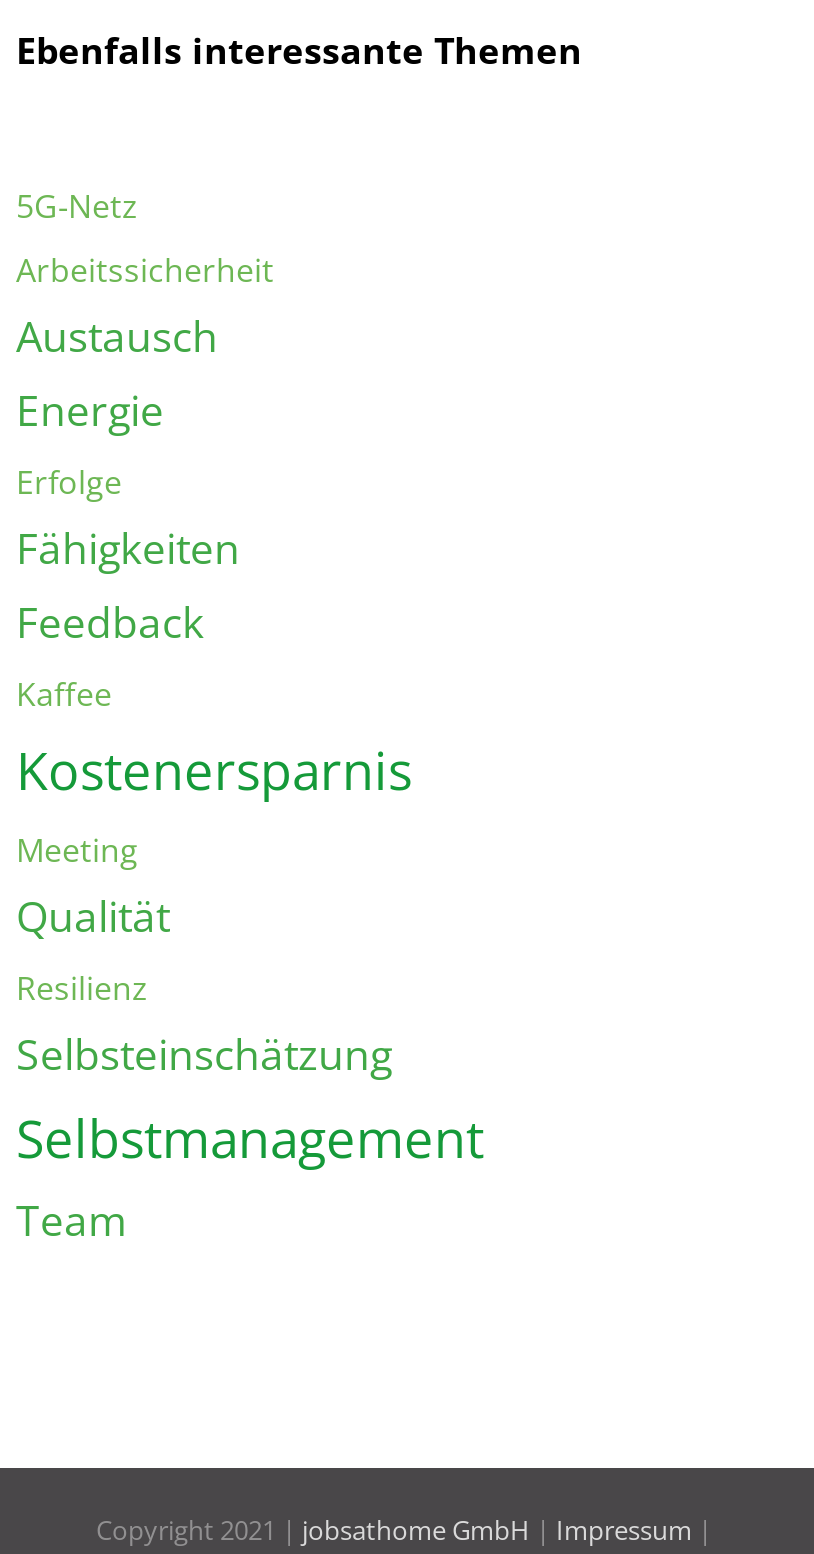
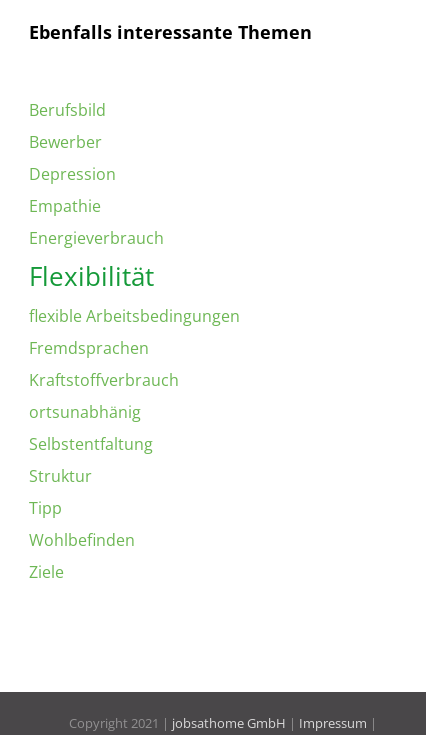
- 5G-Netz
- Arbeitssicherheit
- Austausch
- Energie
- Erfolge
- Fähigkeiten
- Feedback
- Kaffee
- Kostenersparnis
- Meeting
- Qualität
- Resilienz
- Selbsteinschätzung
- Selbstmanagement
- Team
+ Berufsbild
+ Bewerber
+ Depression
+ Empathie
+ Energieverbrauch
+ Flexibilität
+ flexible Arbeitsbedingungen
+ Fremdsprachen
+ Kraftstoffverbrauch
+ ortsunabhänig
+ Selbstentfaltung
+ Struktur
+ Tipp
+ Wohlbefinden
+ Ziele
